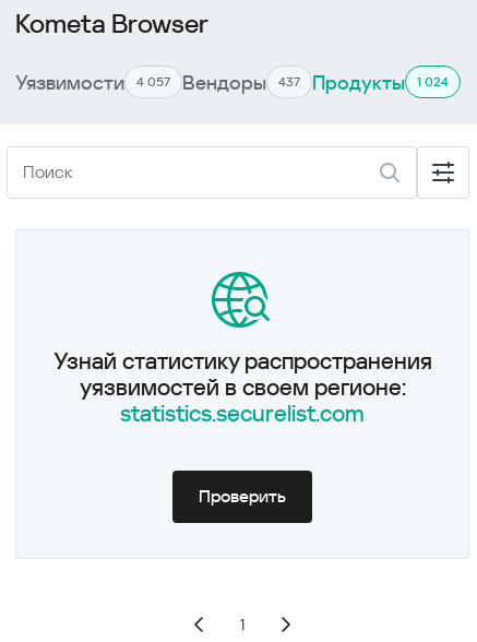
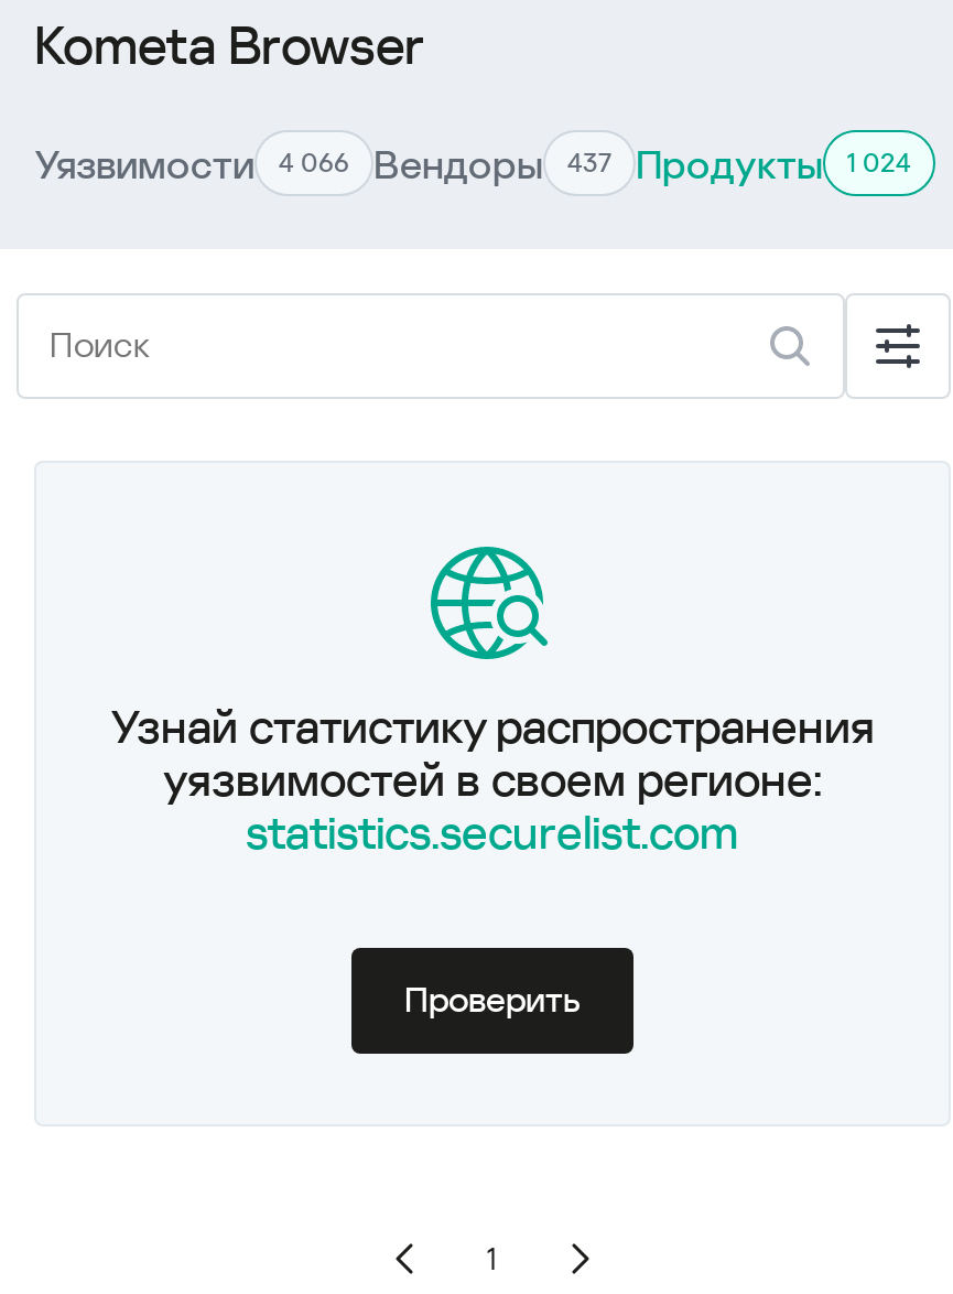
- Уязвимости 4 057 Вендоры 437 Продукты 1 024
+ Уязвимости 4 066 Вендоры 437 Продукты 1 024
